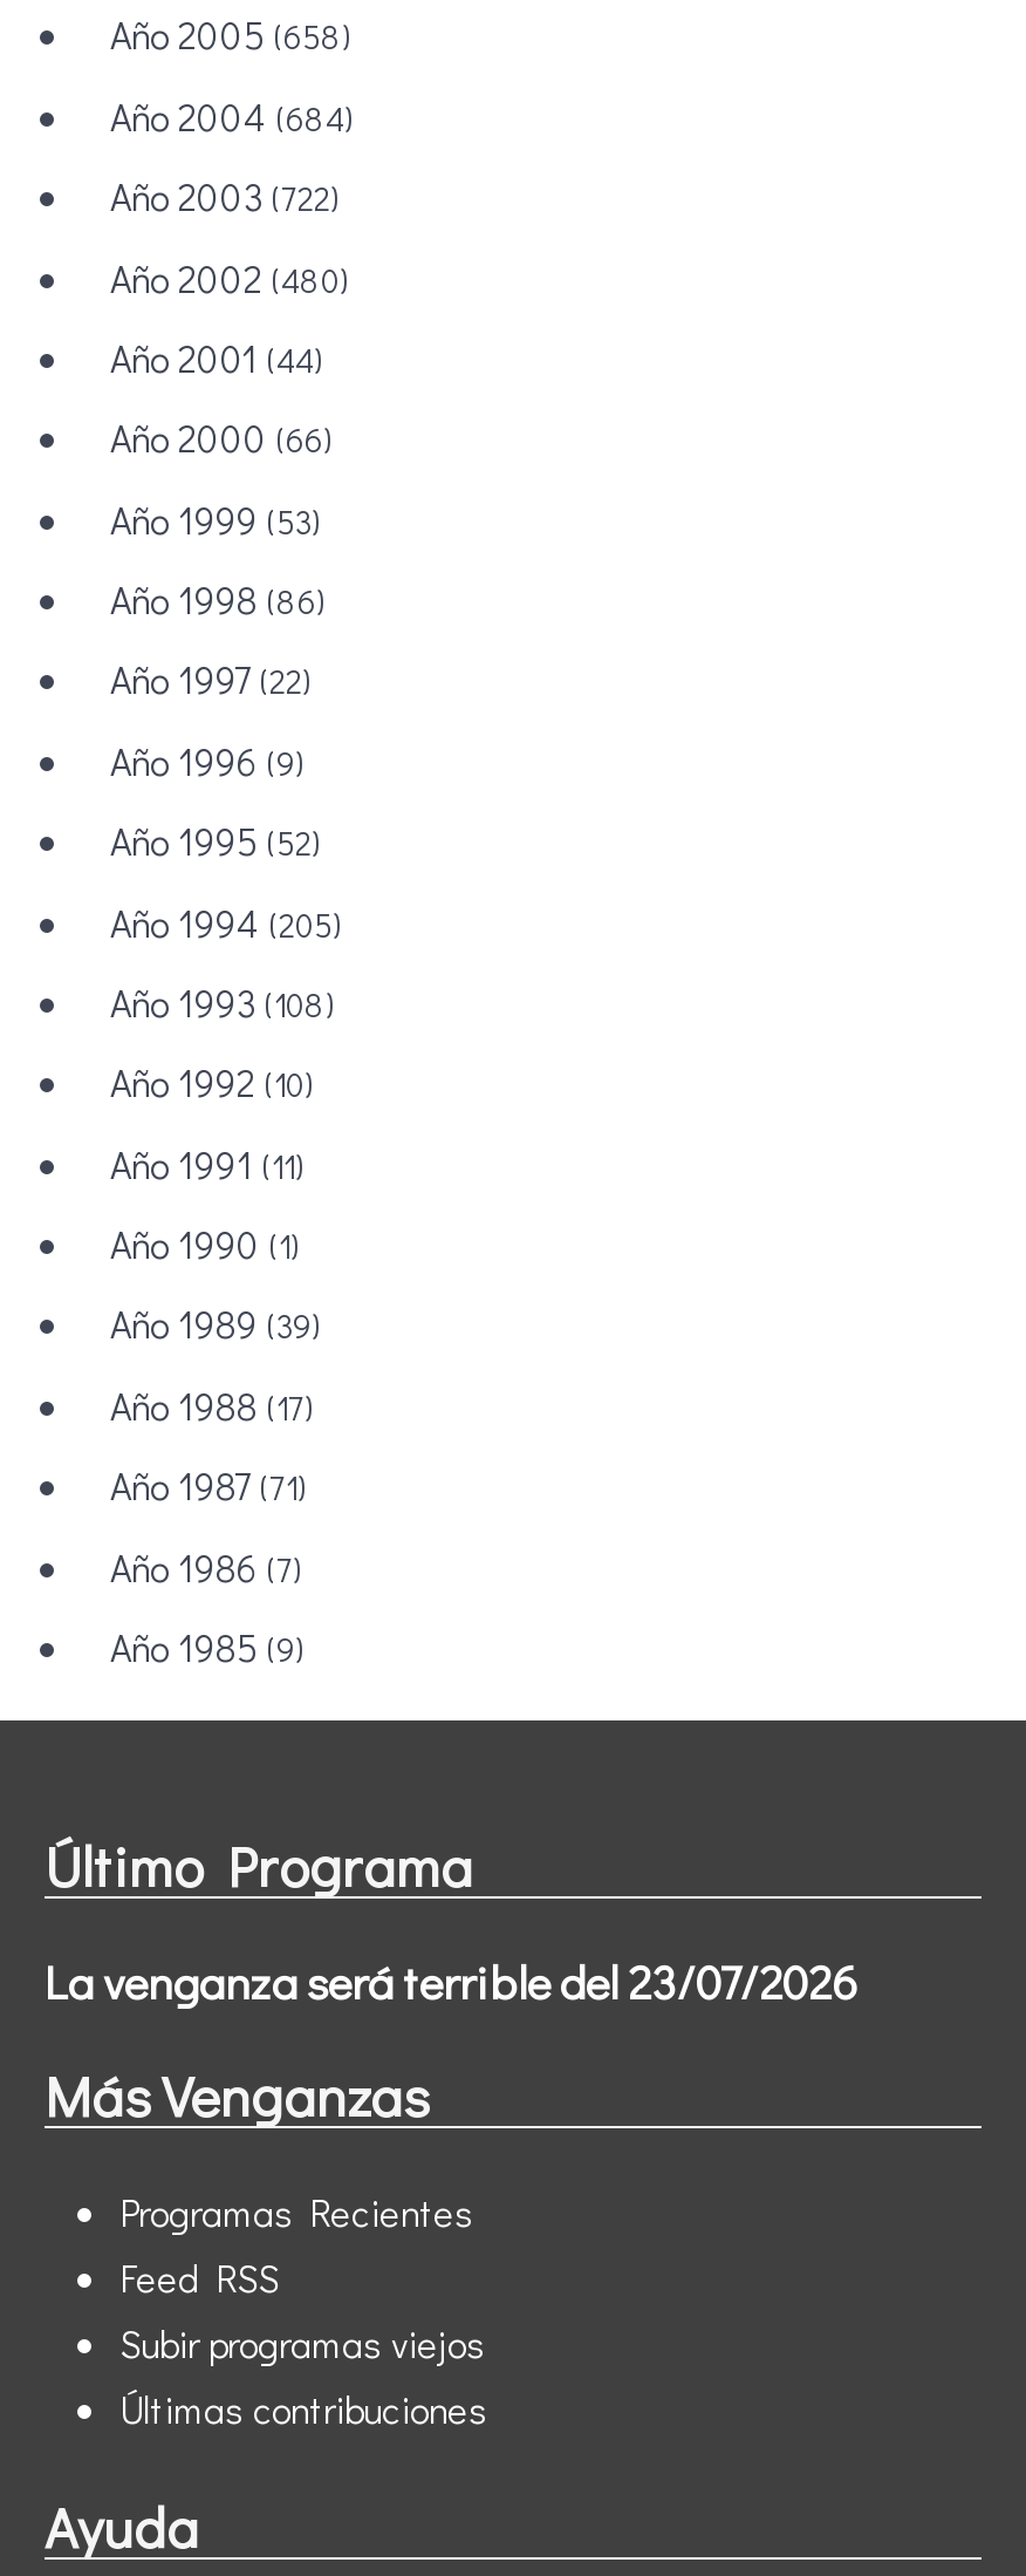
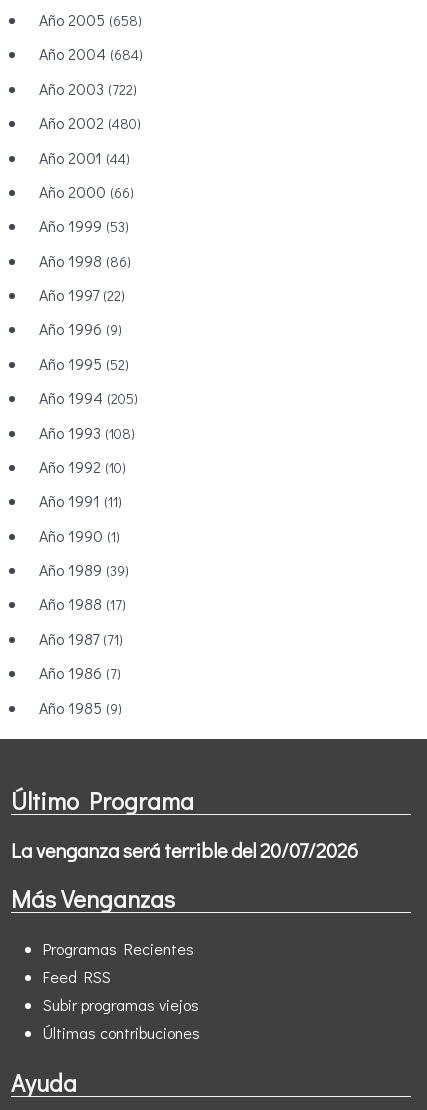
- La venganza será terrible del 23/07/2026
+ La venganza será terrible del 20/07/2026
